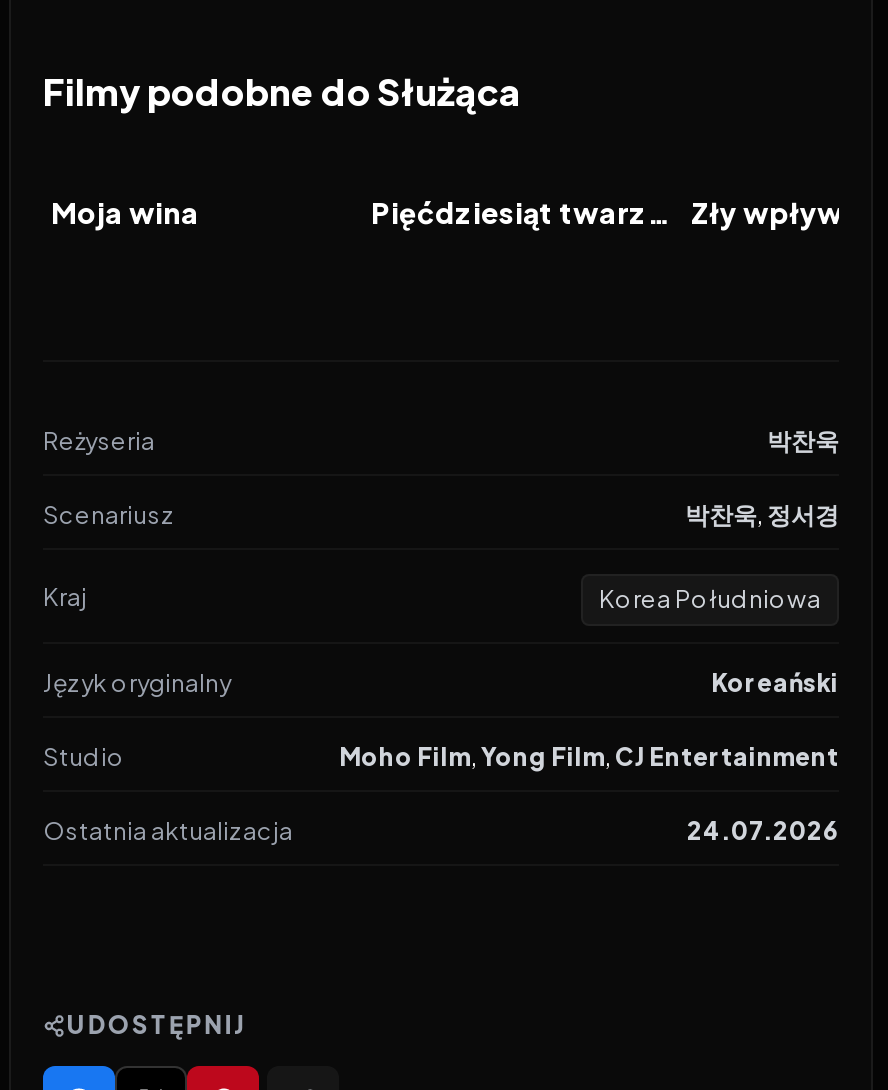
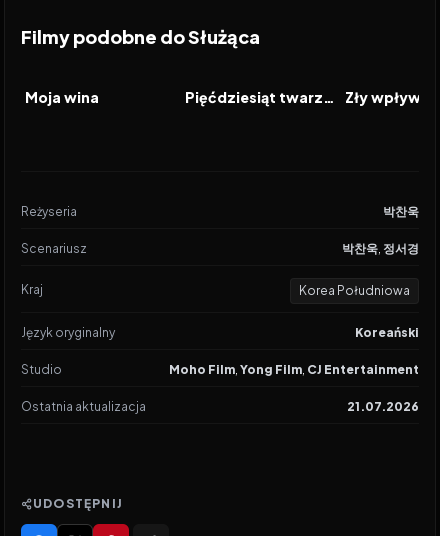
- 24.07.2026
+ 21.07.2026
